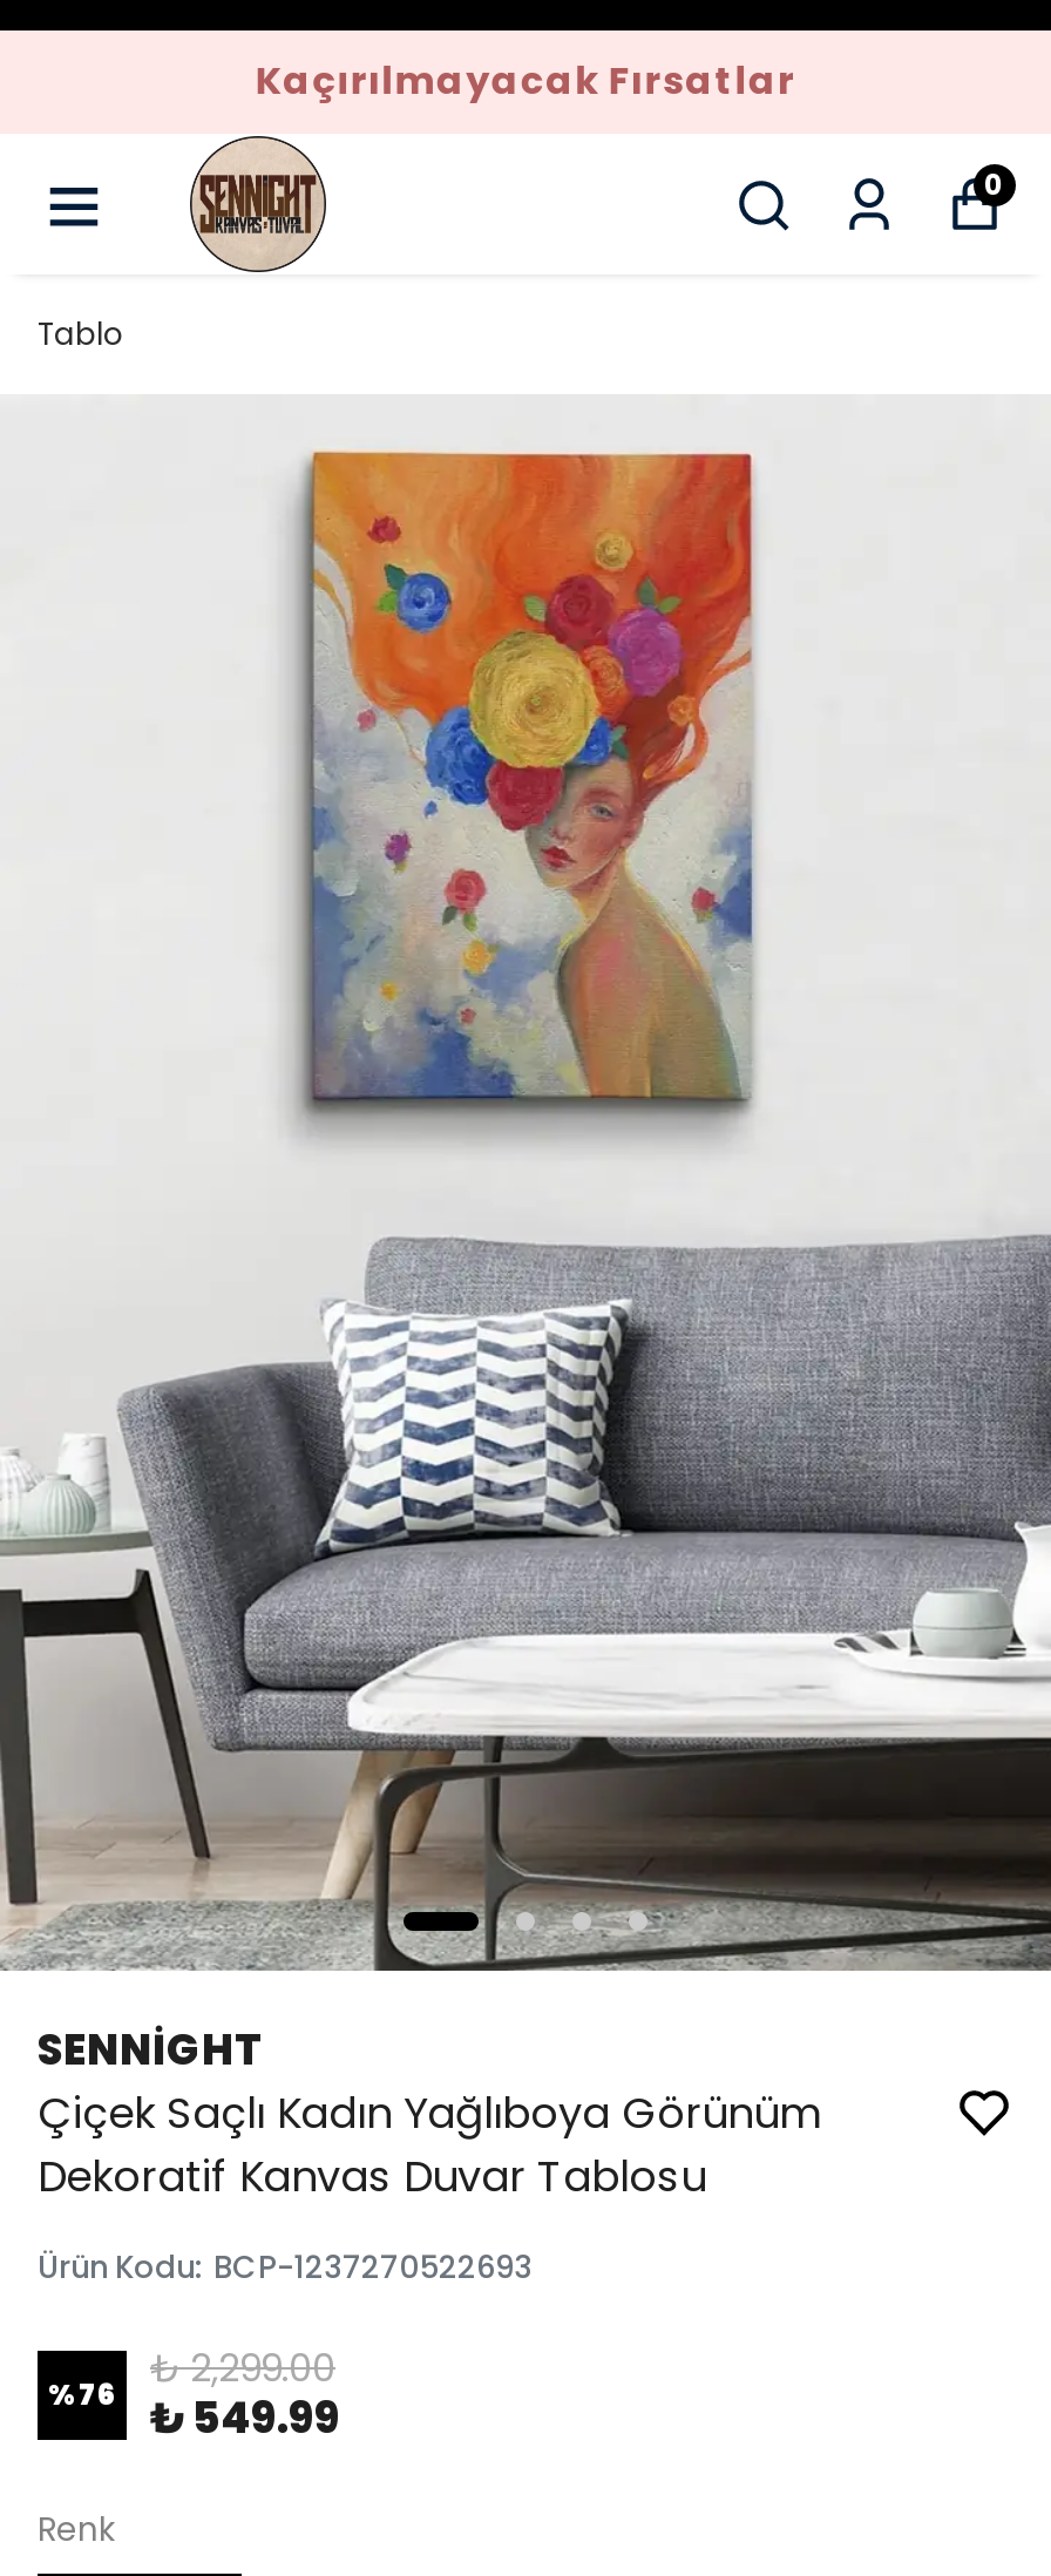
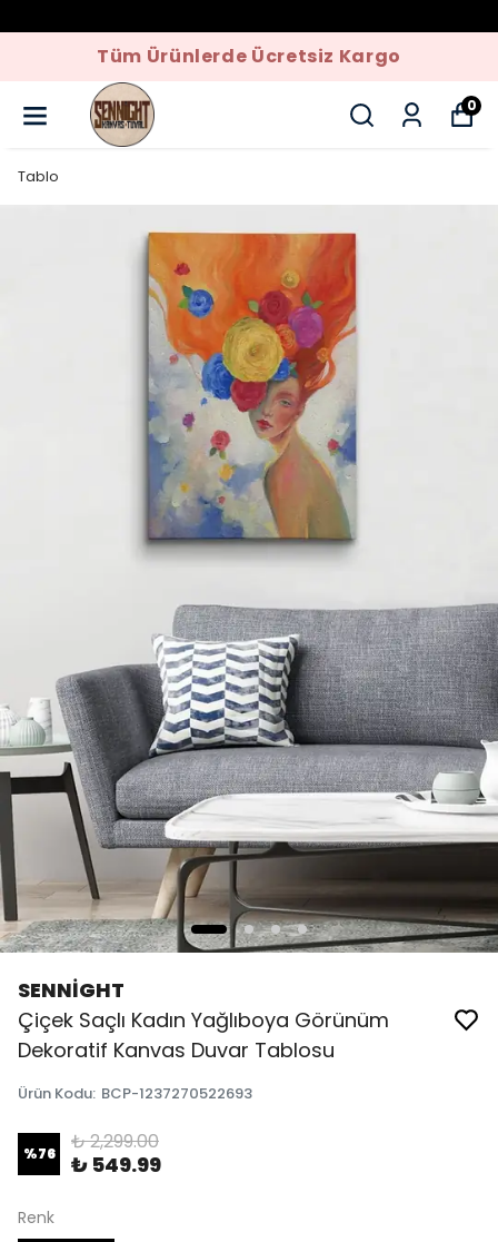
- Kaçırılmayacak Fırsatlar
+ Tüm Ürünlerde Ücretsiz Kargo
